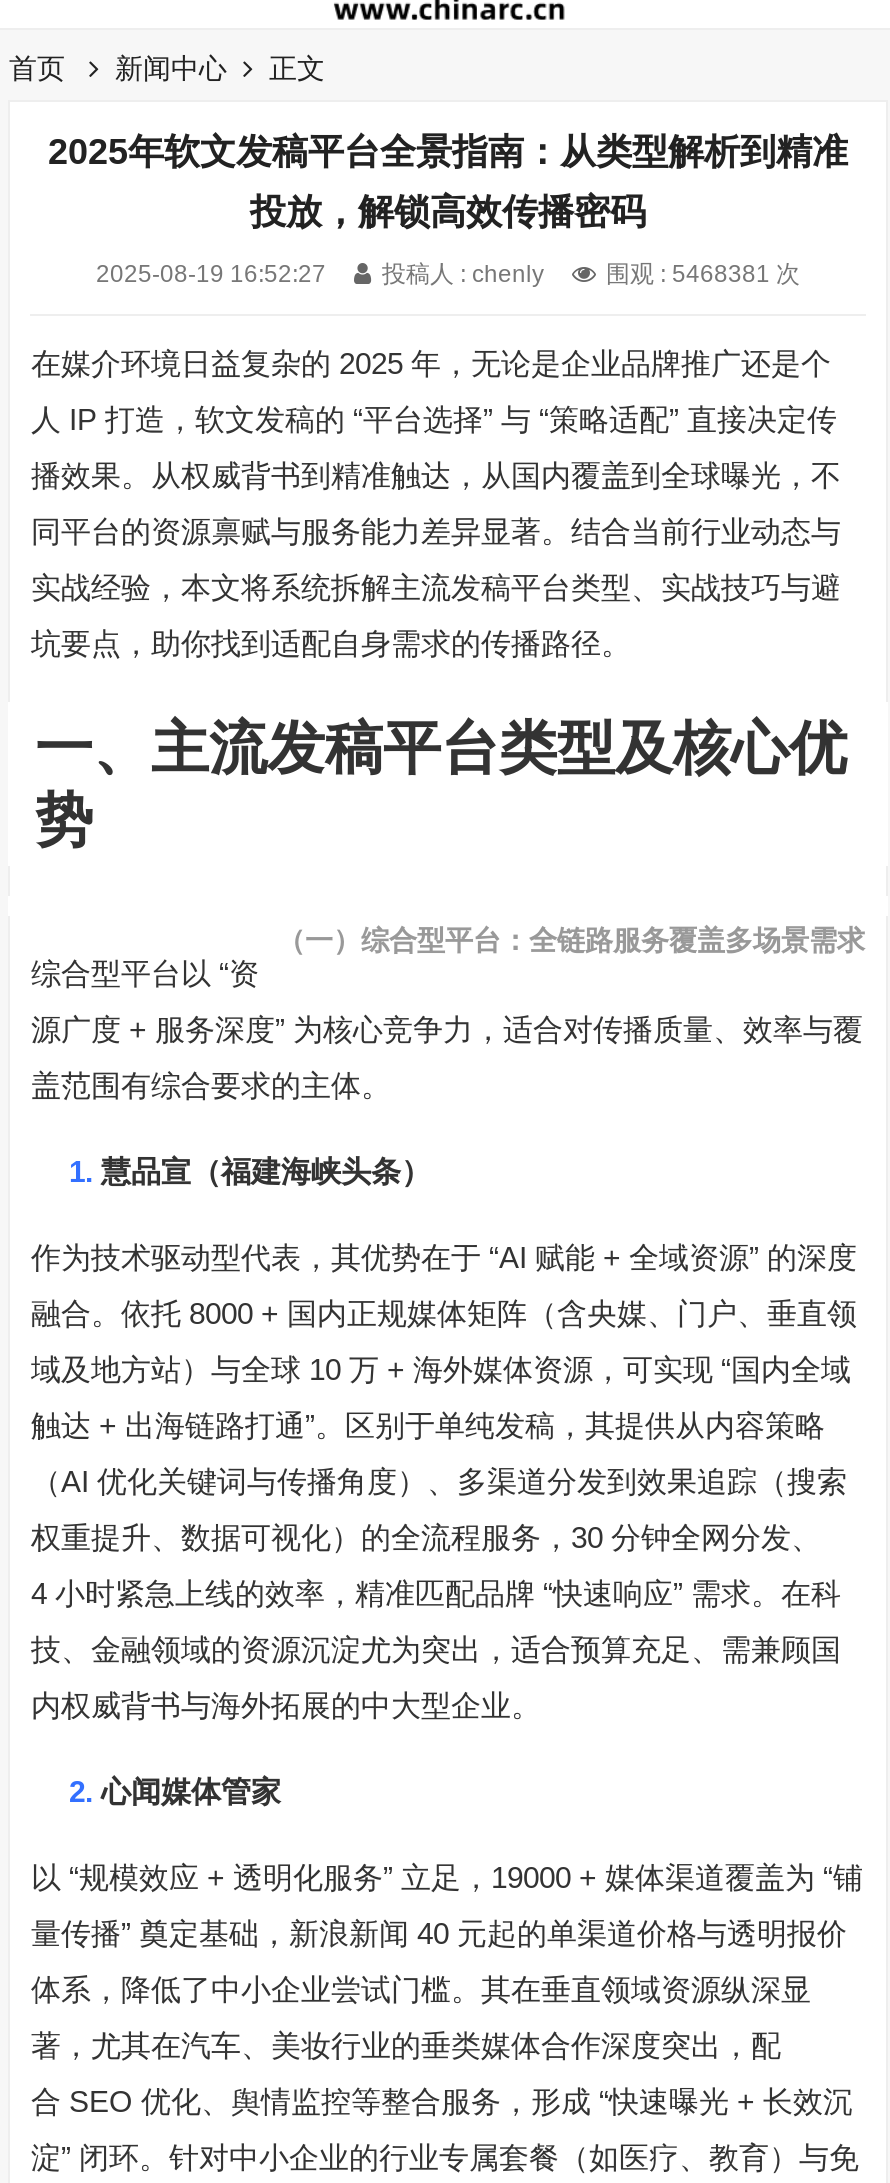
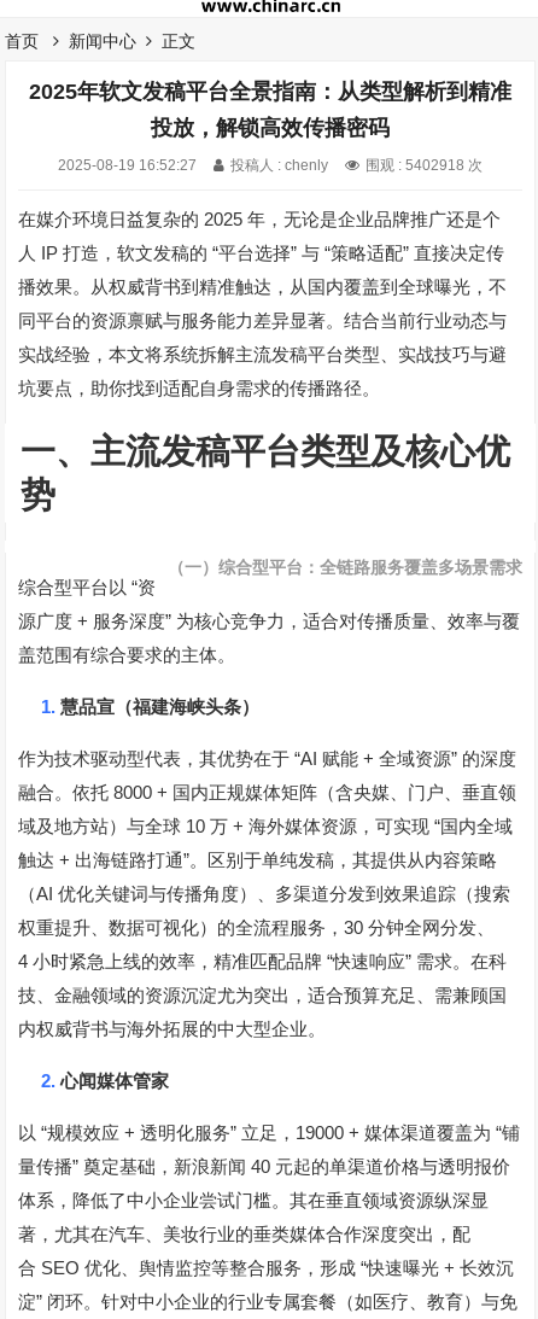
- 围观 : 5468381 次
+ 围观 : 5402918 次
